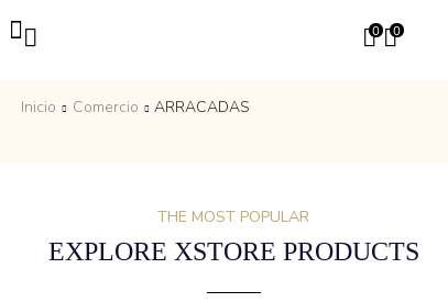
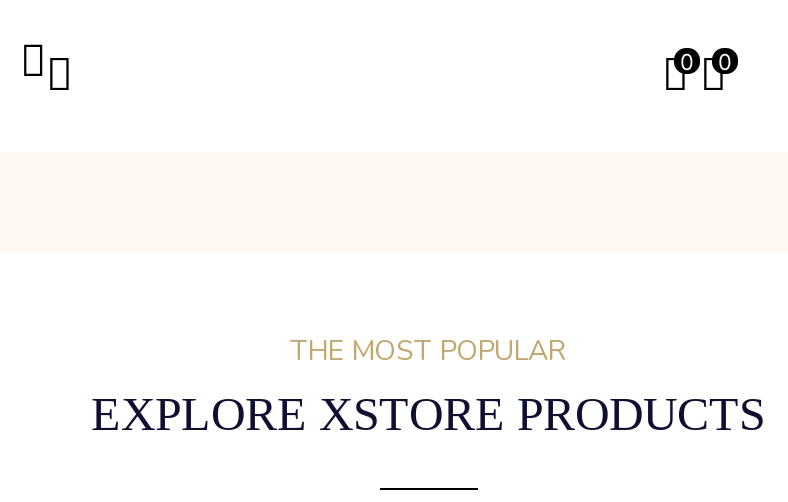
- Inicio
- Comercio
- ARRACADAS
